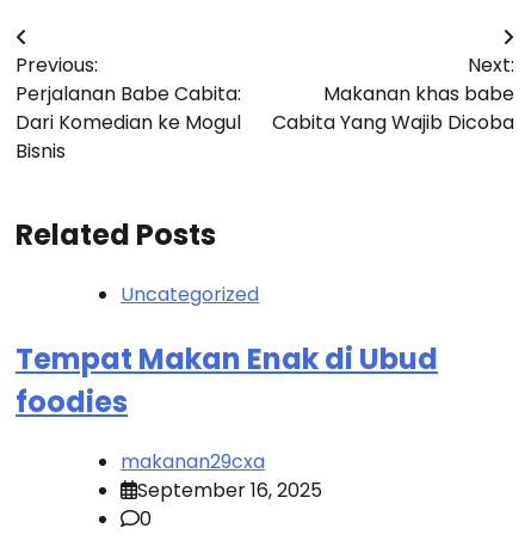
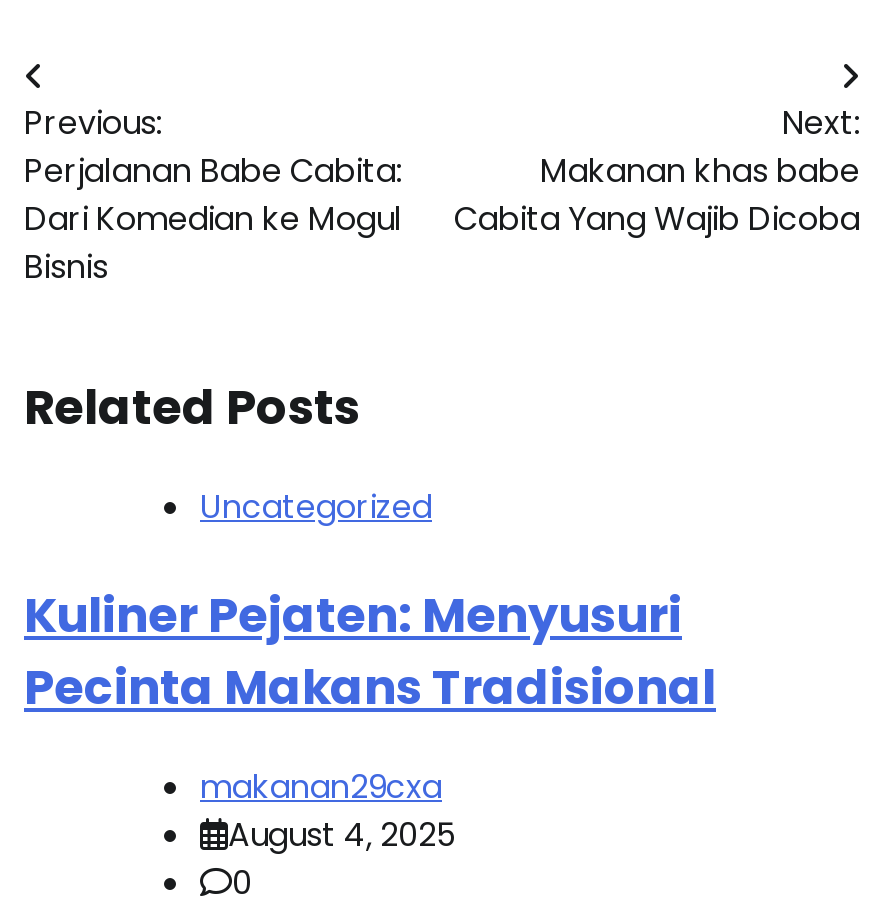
- Tempat Makan Enak di Ubud
- foodies
+ Kuliner Pejaten: Menyusuri
+ Pecinta Makans Tradisional

- September 16, 2025
+ August 4, 2025
